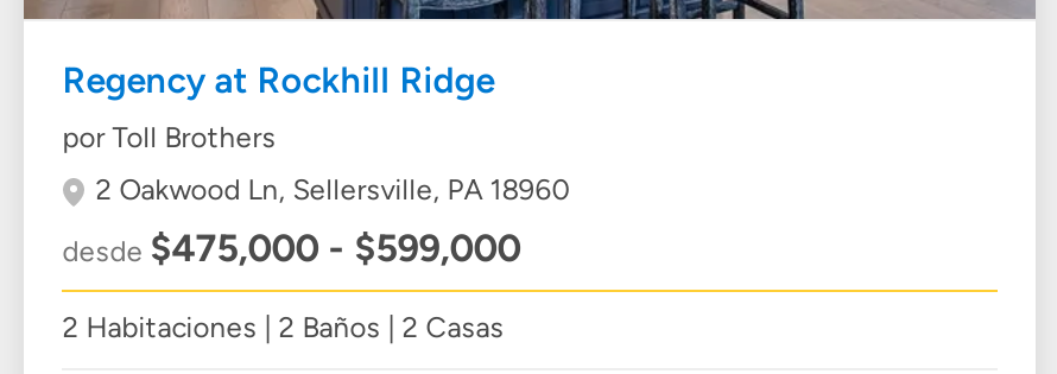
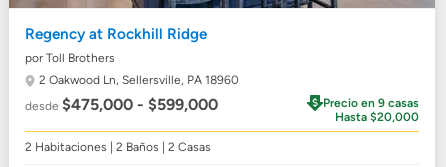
+ Precio en 9 casas
+ Hasta $20,000
